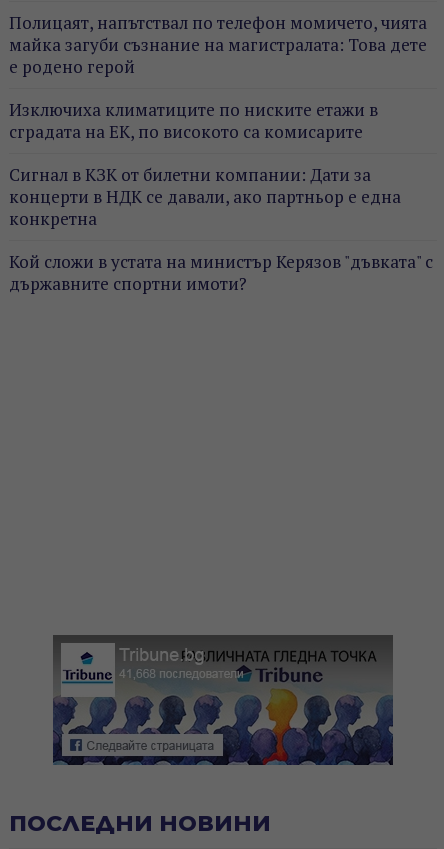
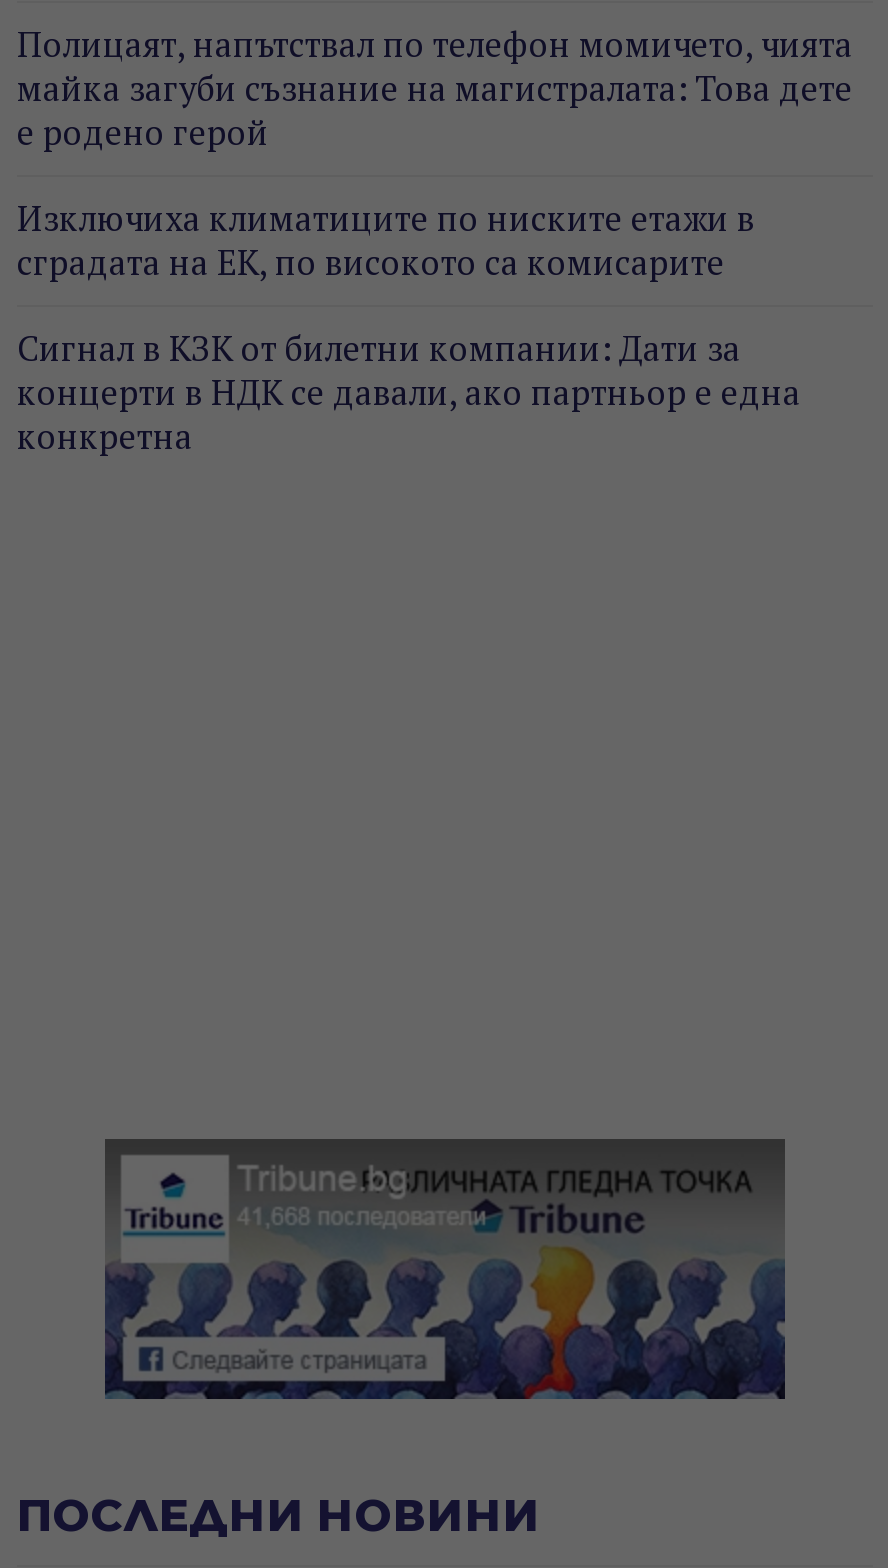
- Кой сложи в устата на министър Керязов "дъвката" с
- държавните спортни имоти?
